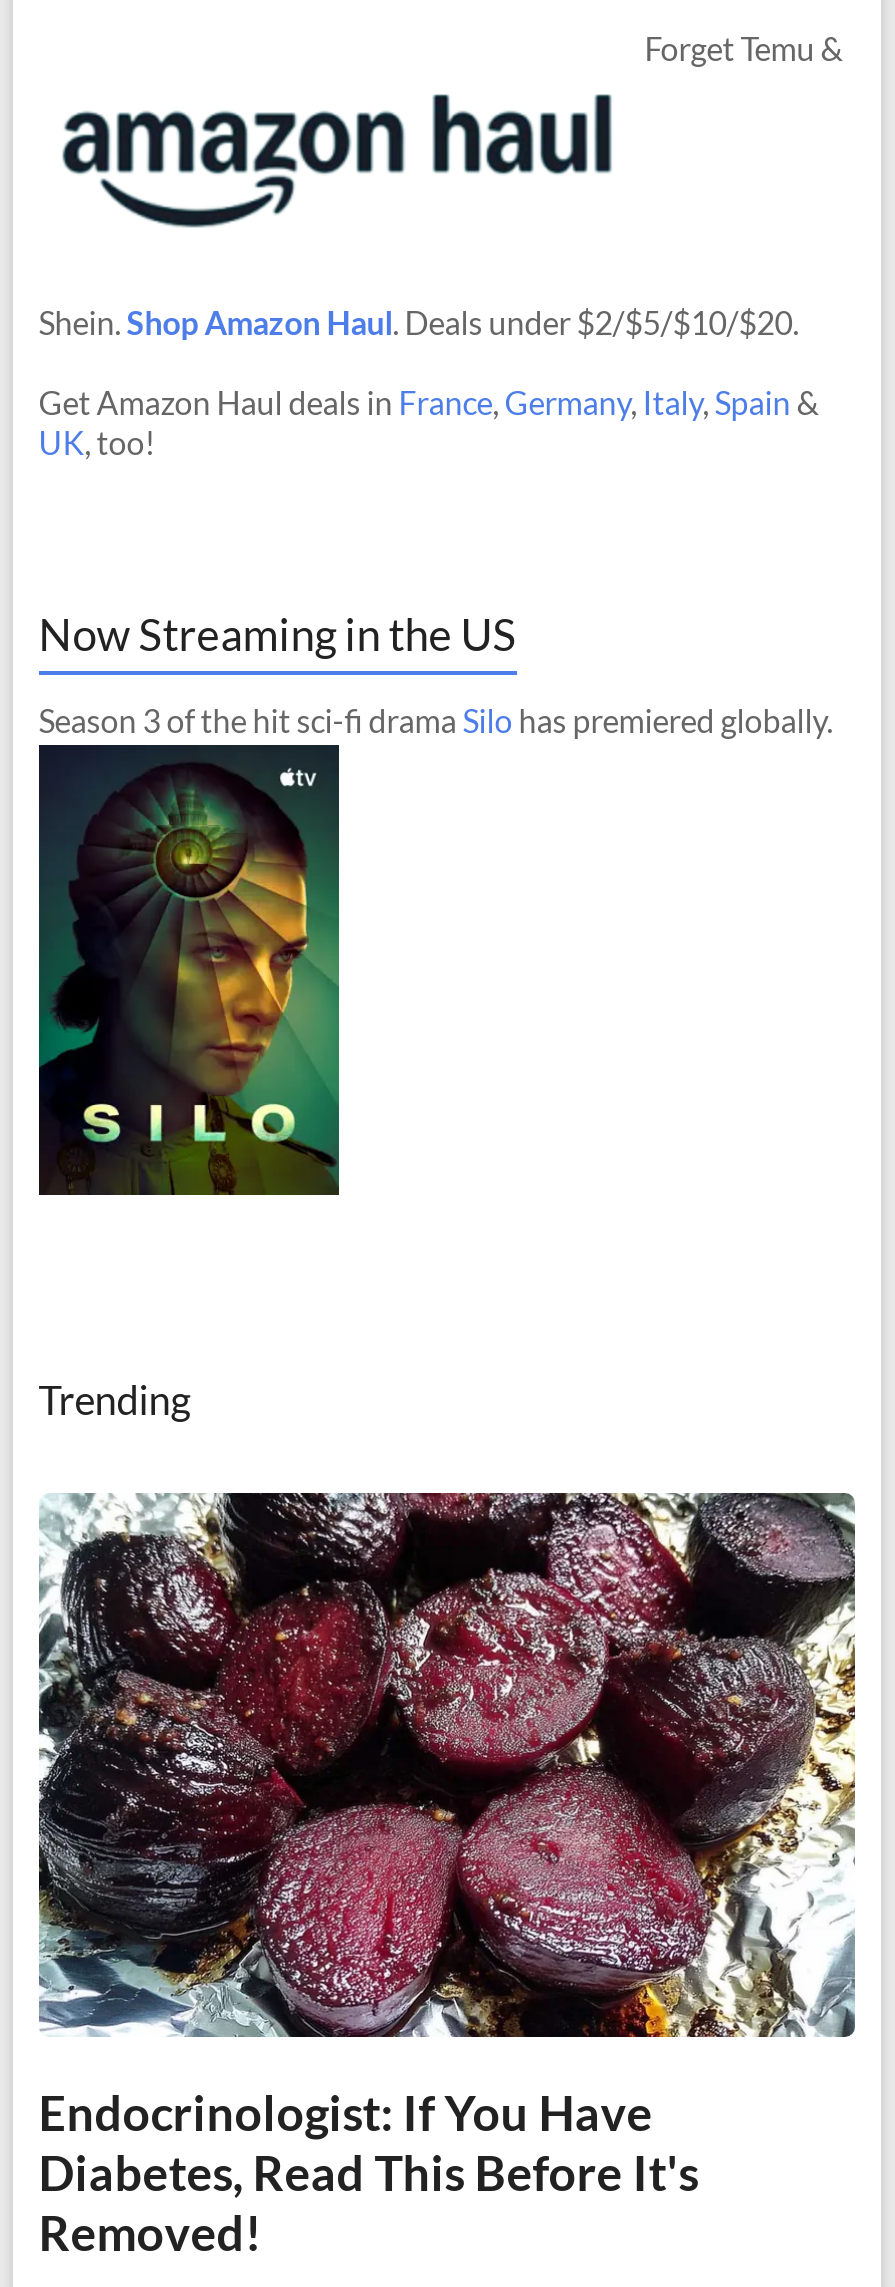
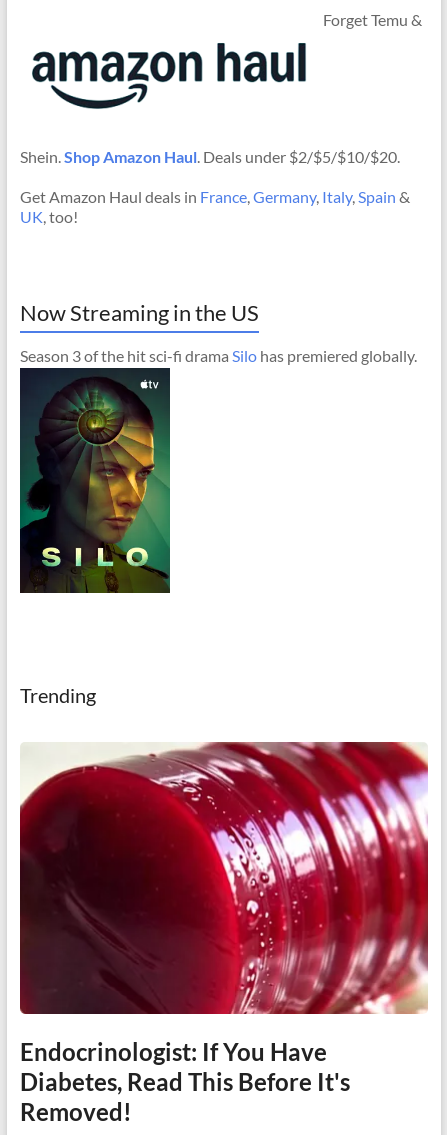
- [image]
+ [image]
